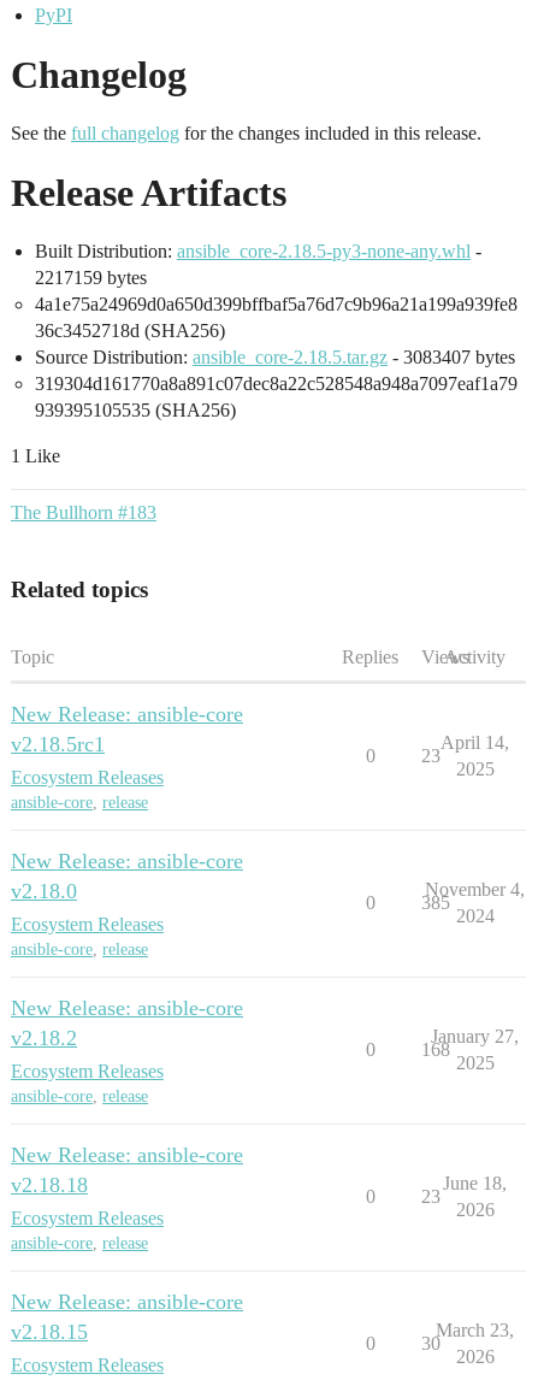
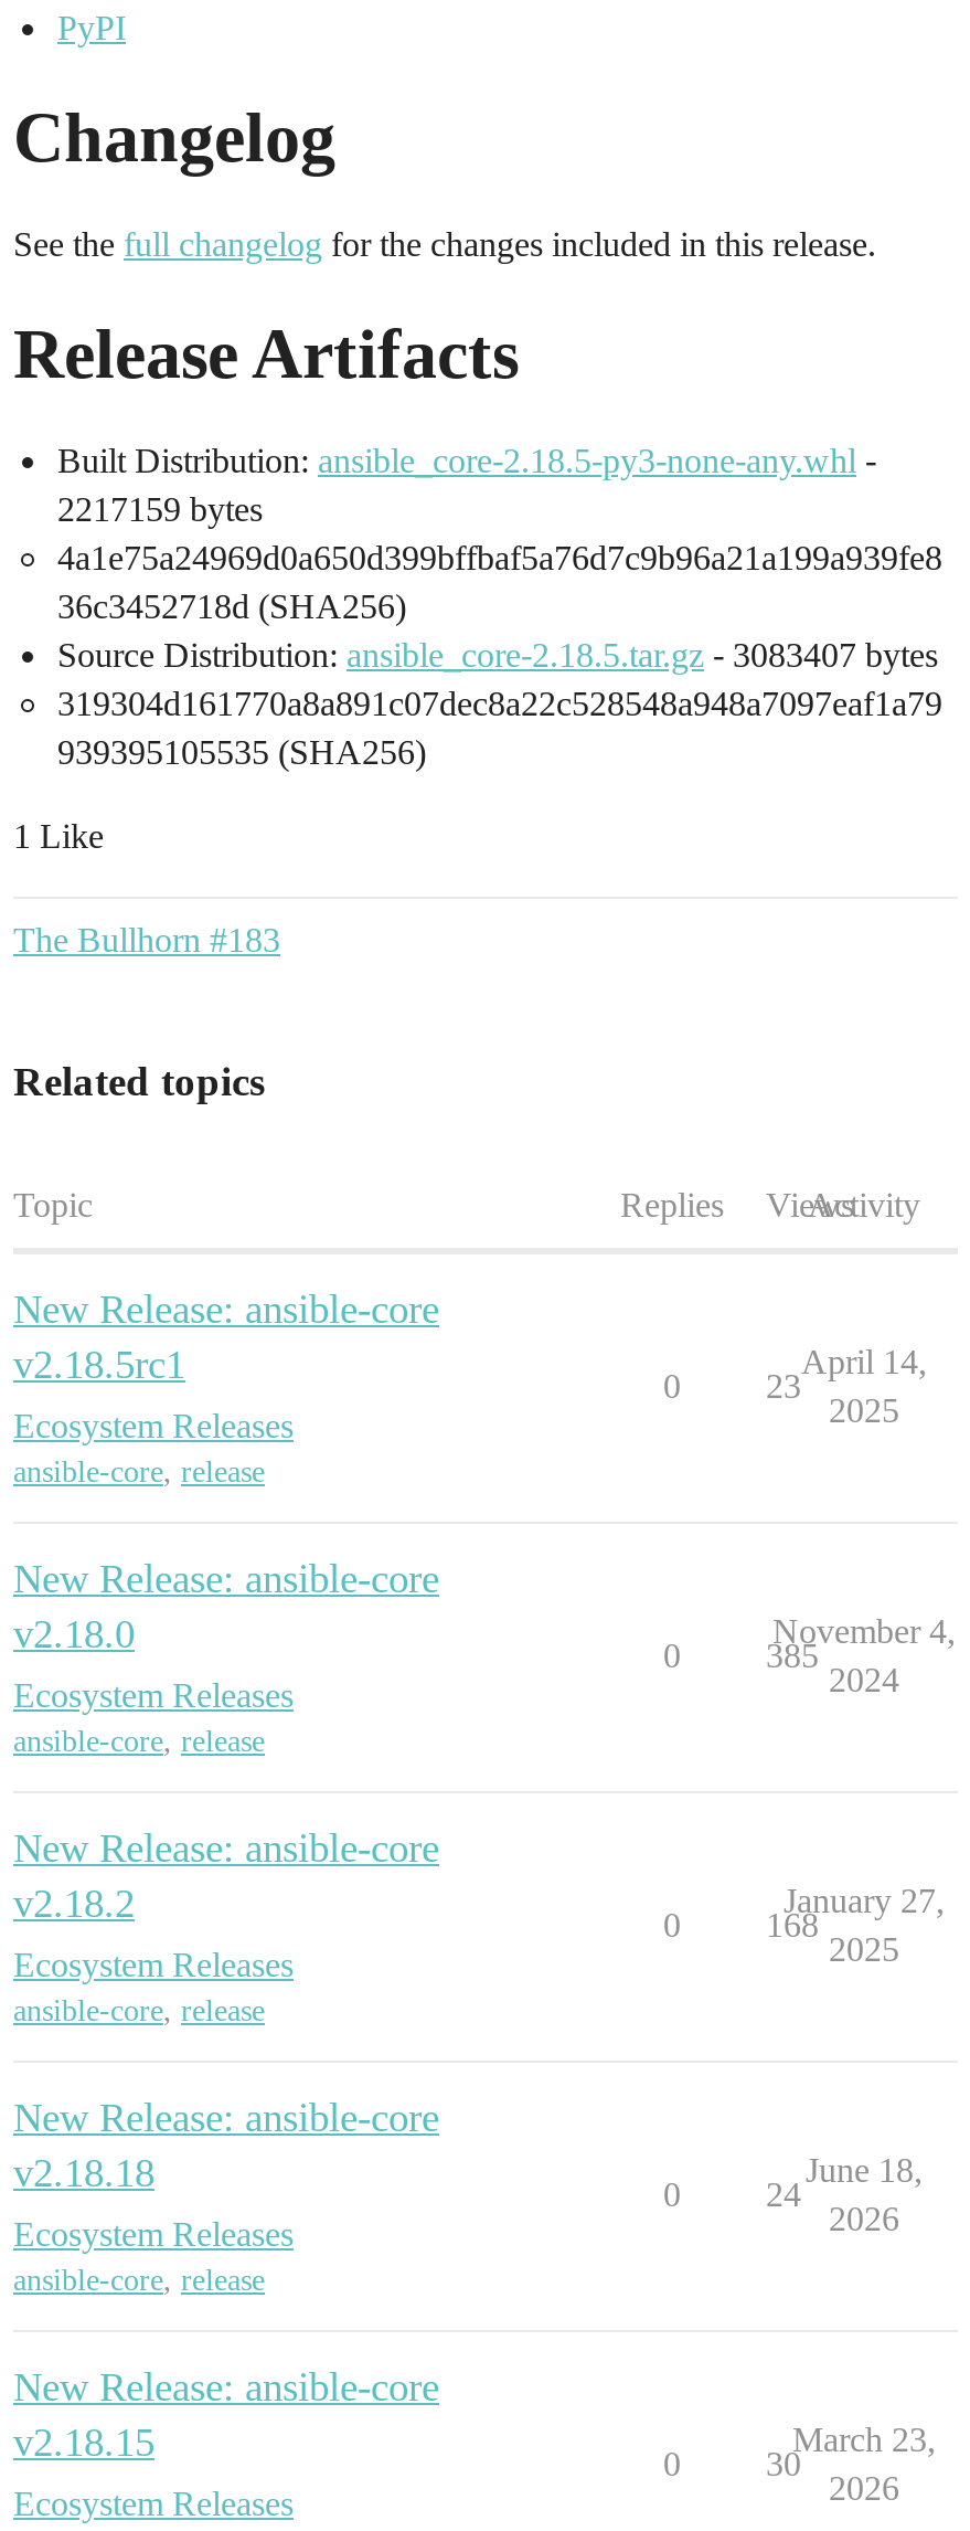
- 23
+ 24
